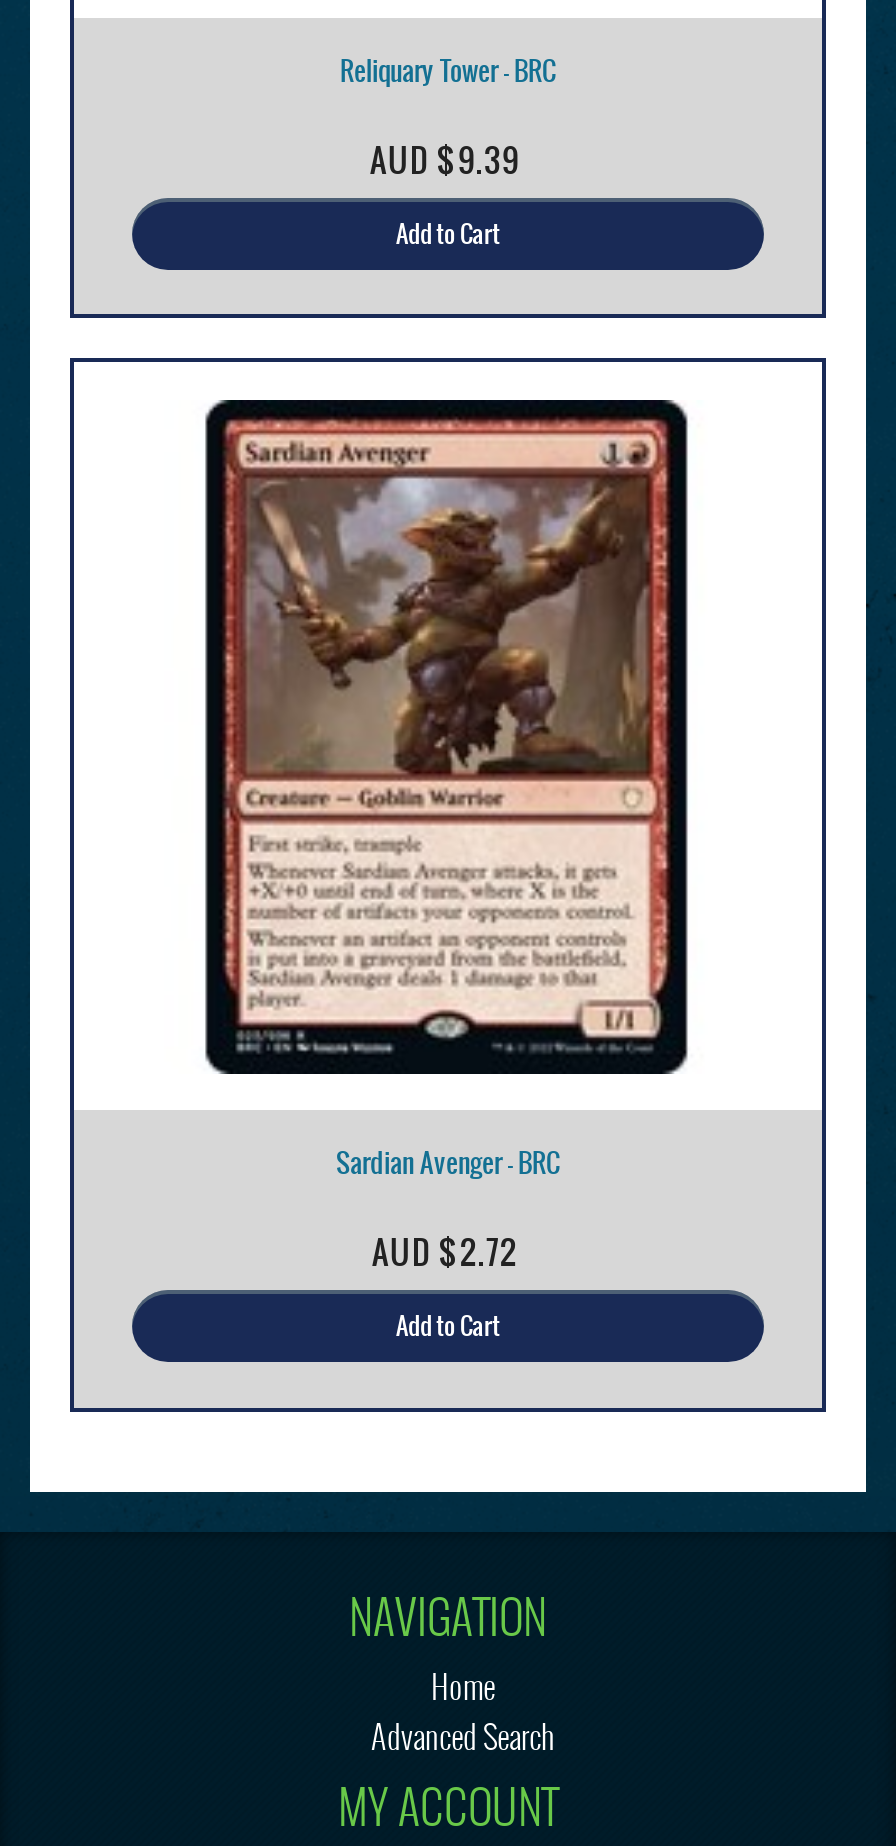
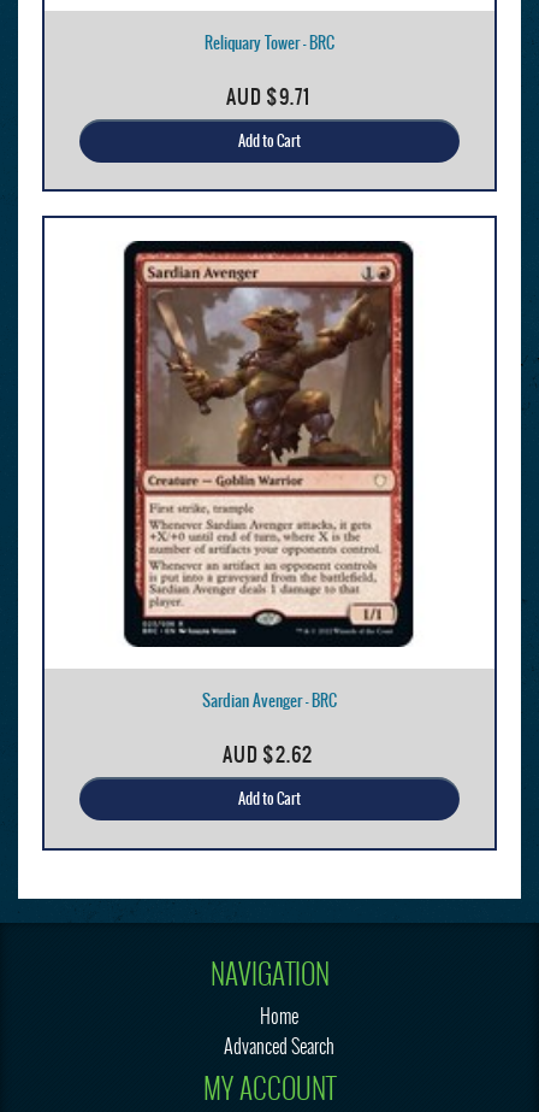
- AUD $9.39
+ AUD $9.71

- AUD $2.72
+ AUD $2.62
